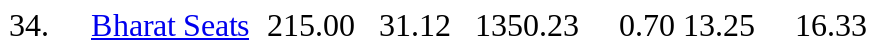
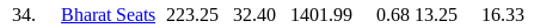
- Bharat Seats 215.00
+ Bharat Seats 223.25

- 31.12
+ 32.40

- 1350.23
+ 1401.99

- 0.70 13.25
+ 0.68 13.25
